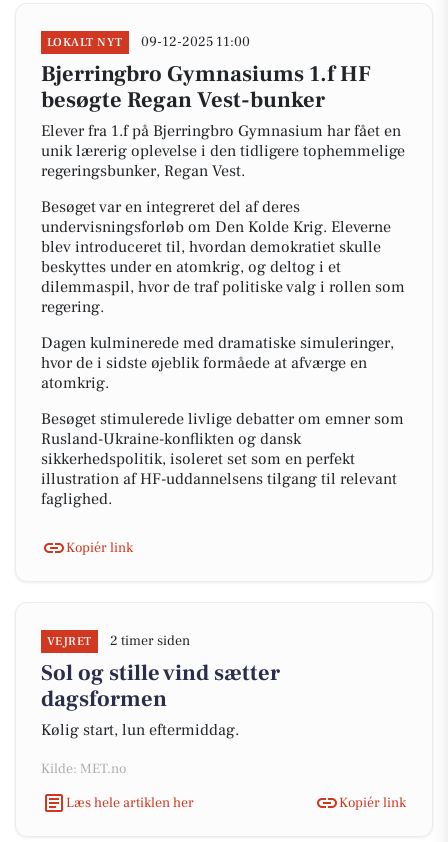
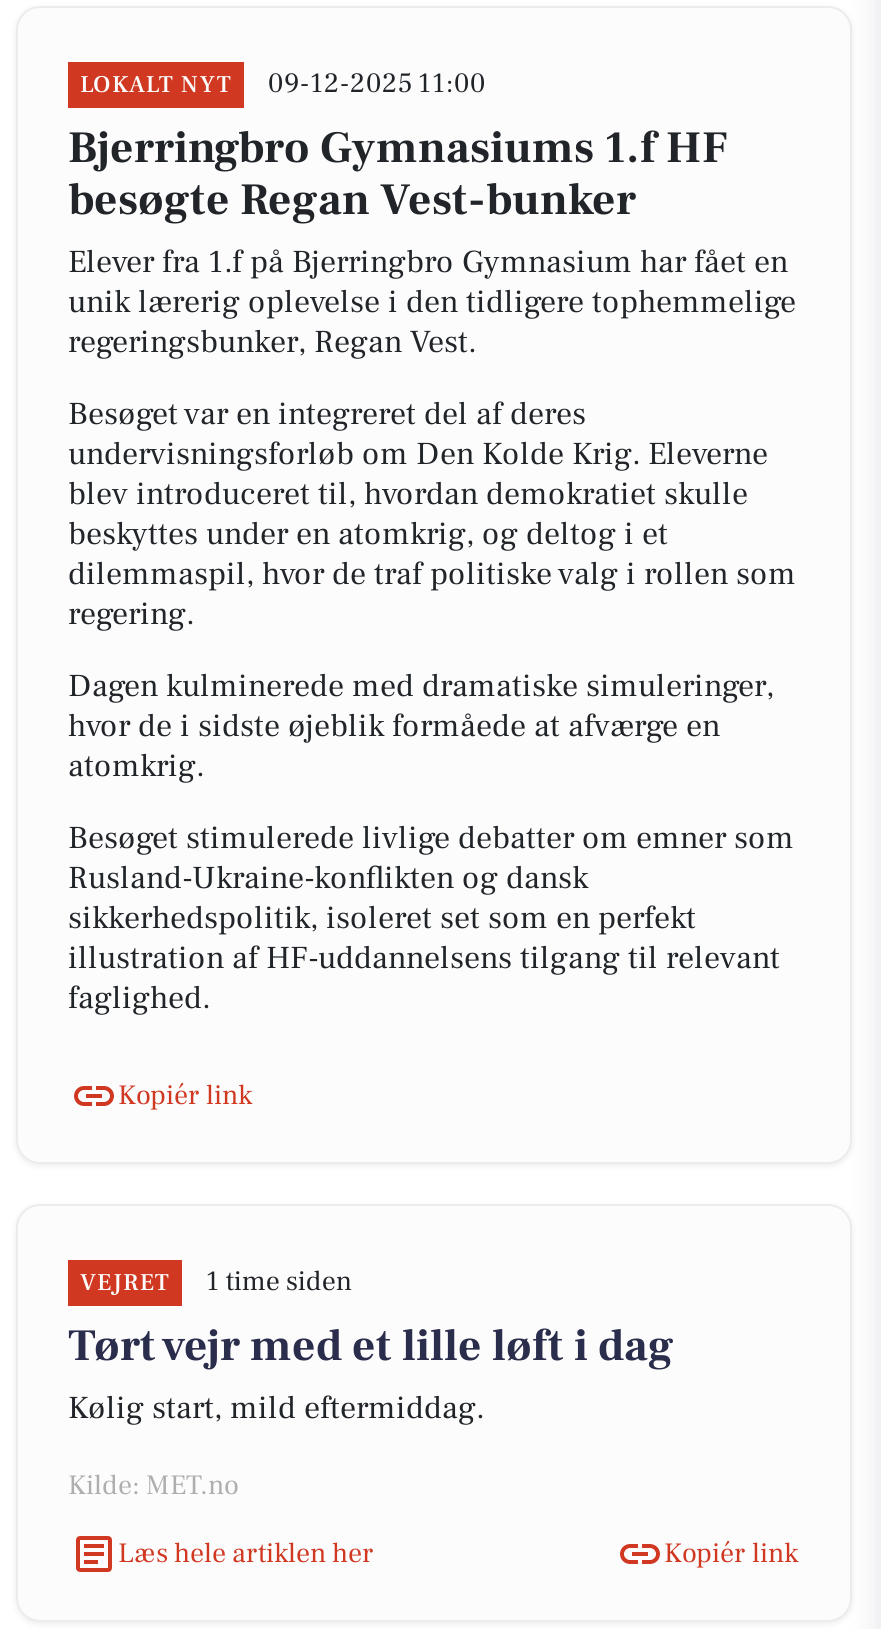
- 2 timer siden
- Sol og stille vind sætter
- dagsformen
- Kølig start, lun eftermiddag.
+ 1 time siden
+ Tørt vejr med et lille løft i dag
+ Kølig start, mild eftermiddag.
